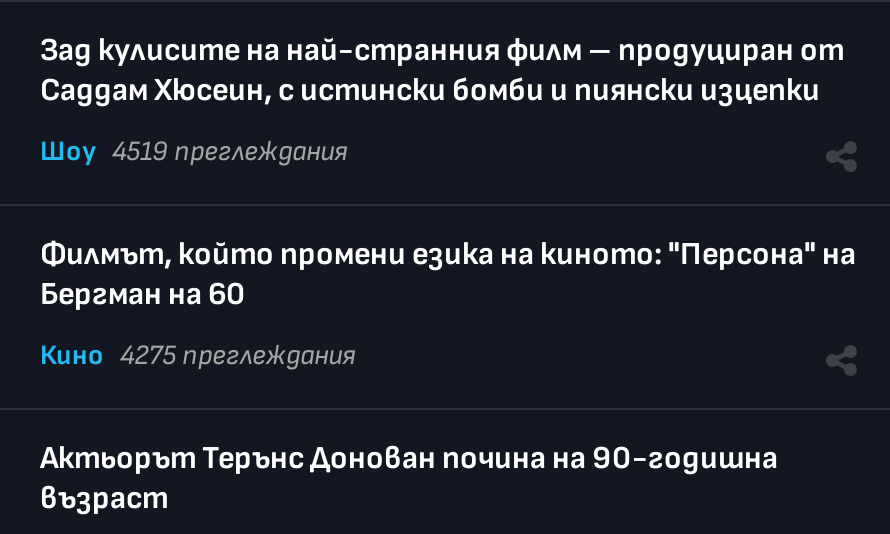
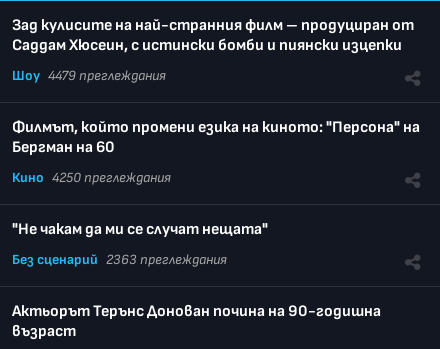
- Шоу 4519 преглеждания
+ Шоу 4479 преглеждания

- Кино 4275 преглеждания
+ Кино 4250 преглеждания
+ "Не чакам да ми се случат нещата"
+ Без сценарий 2363 преглеждания
